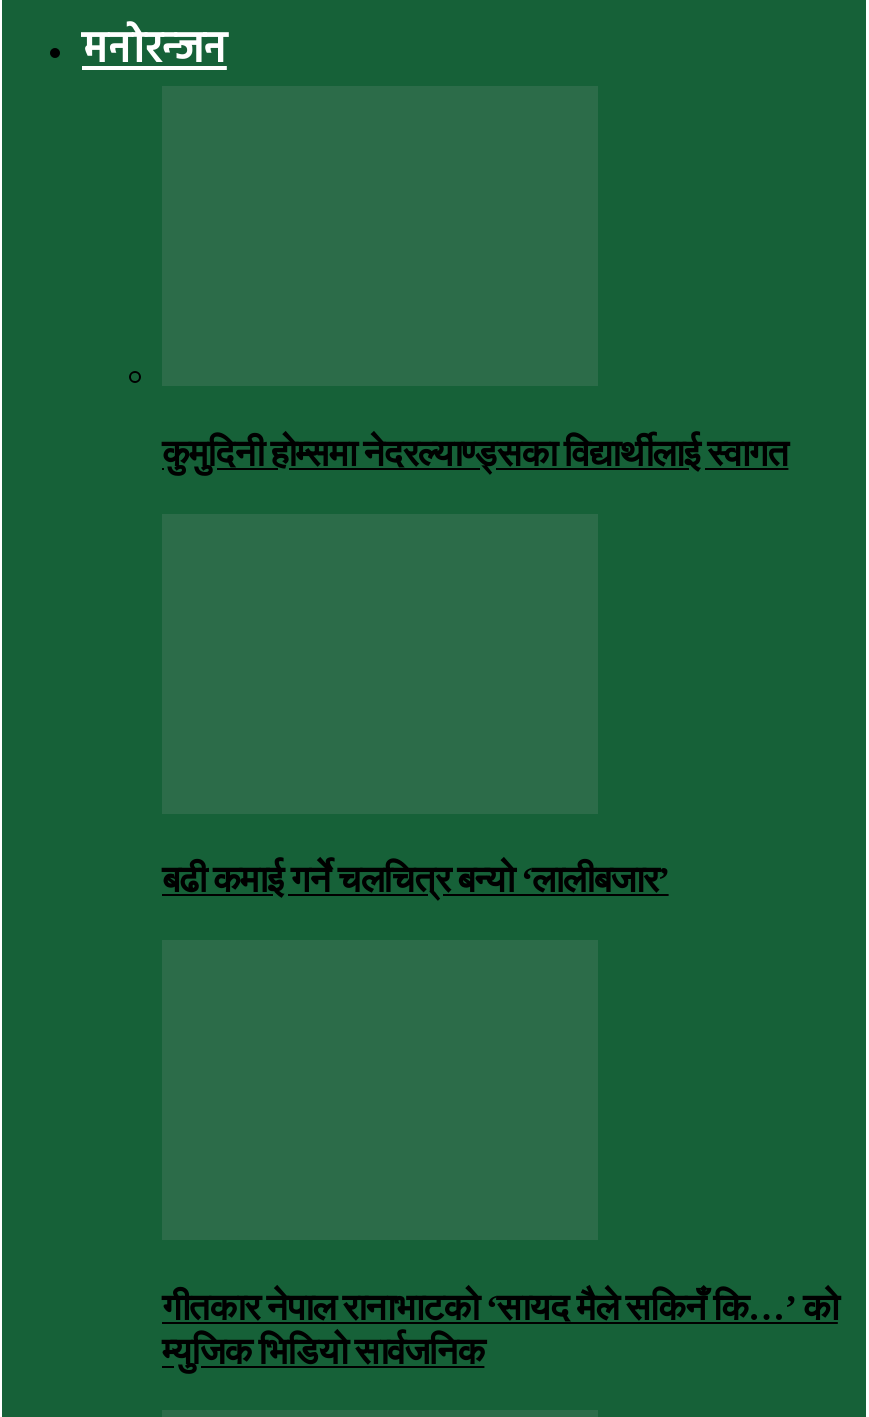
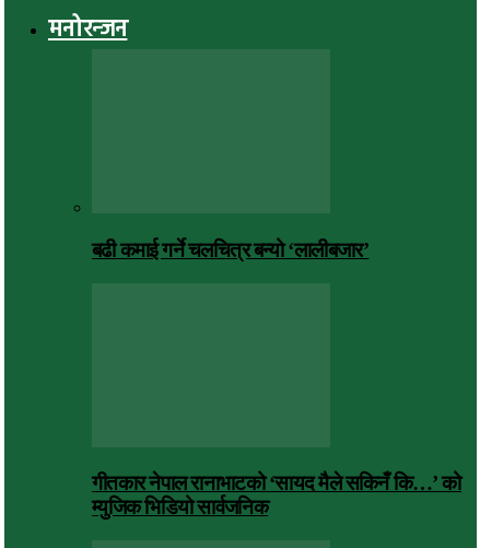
- कुमुदिनी होम्समा नेदरल्याण्ड्सका विद्यार्थीलाई स्वागत
